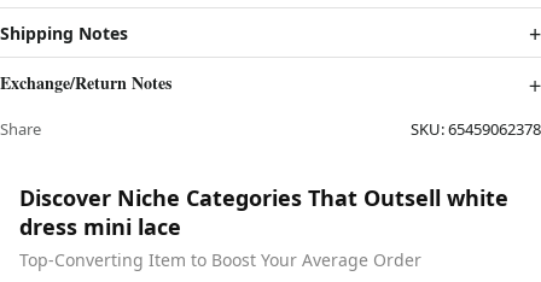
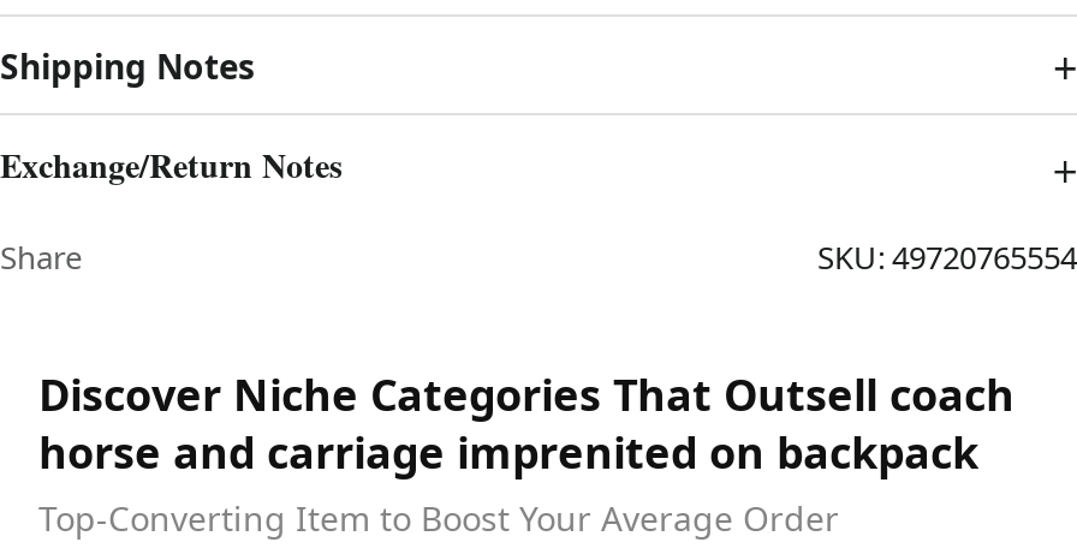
- SKU: 65459062378
+ SKU: 49720765554

- Discover Niche Categories That Outsell white
- dress mini lace
+ Discover Niche Categories That Outsell coach
+ horse and carriage imprenited on backpack
